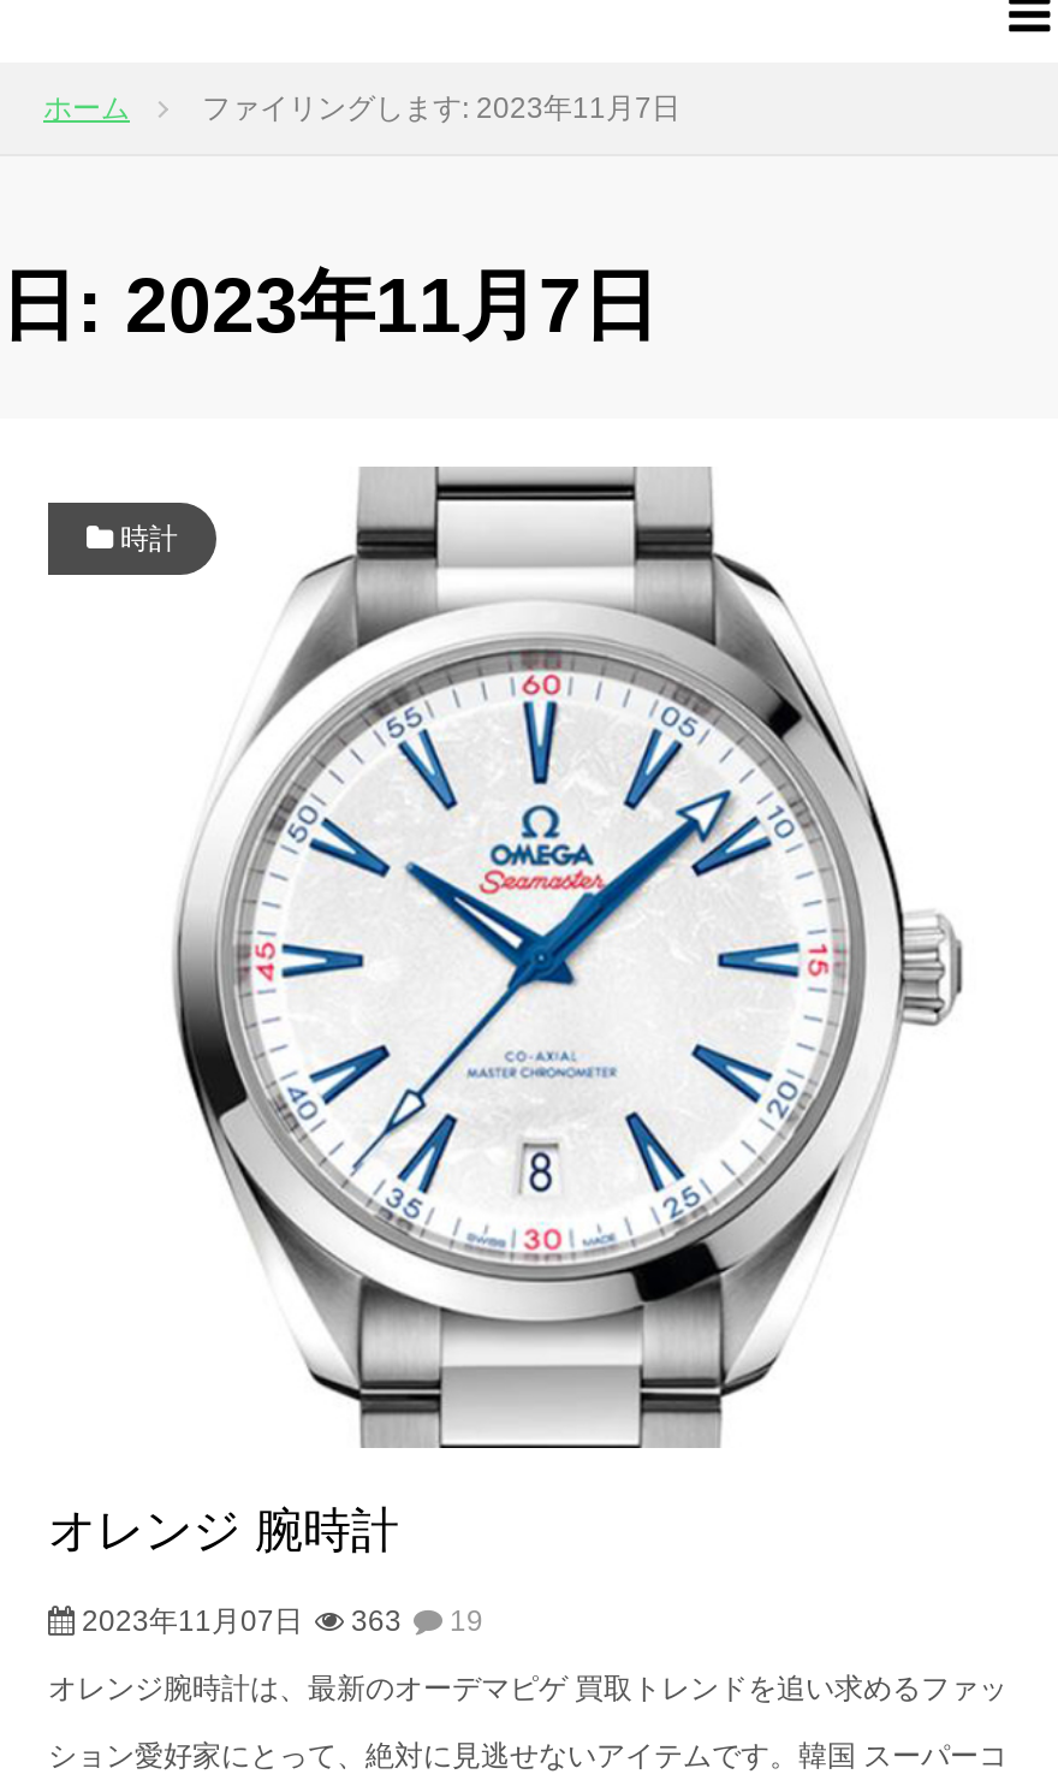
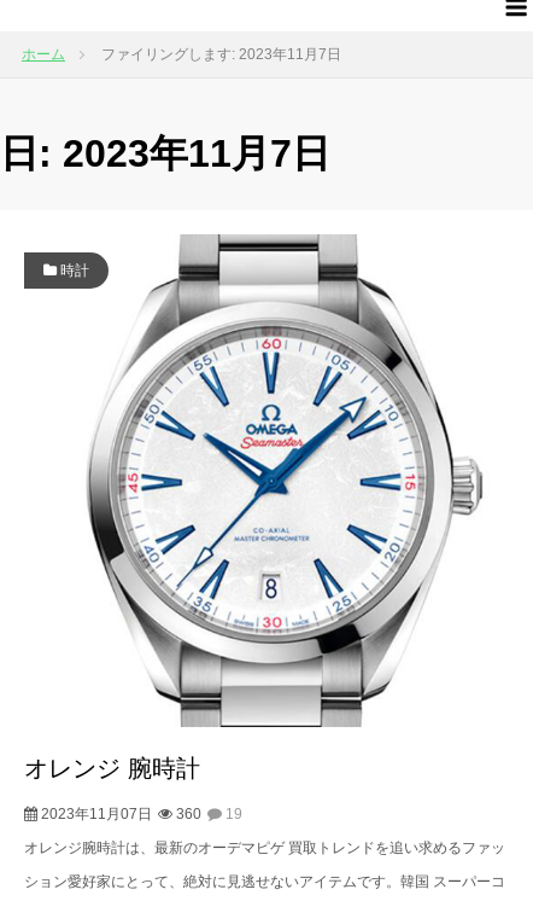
- 2023年11月07日 363 19
+ 2023年11月07日 360 19
